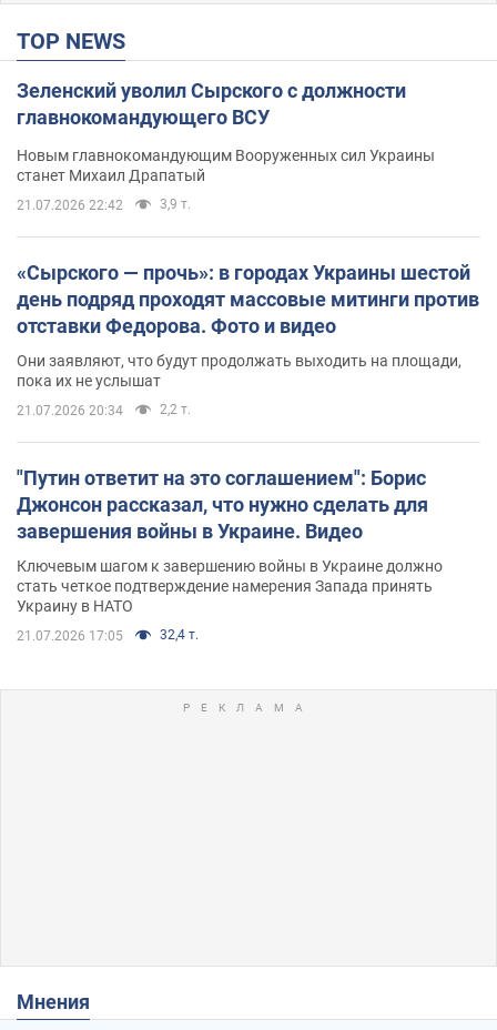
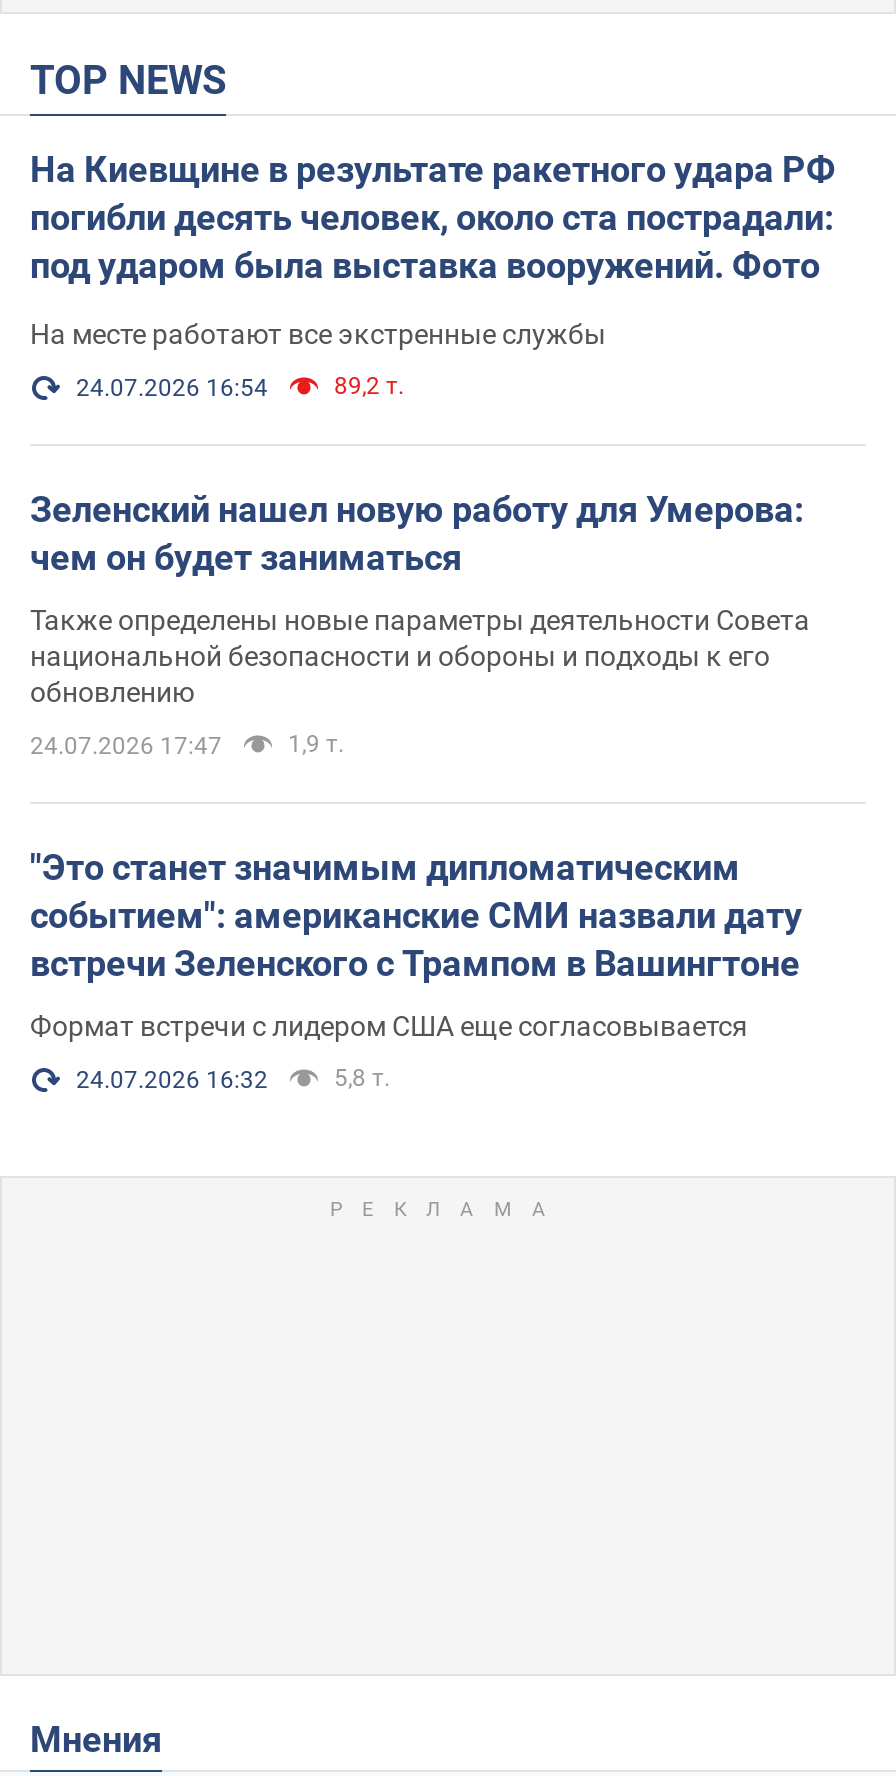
- Зеленский уволил Сырского с должности
- главнокомандующего ВСУ
+ На Киевщине в результате ракетного удара РФ
+ погибли десять человек, около ста пострадали:
+ под ударом была выставка вооружений. Фото

- Новым главнокомандующим Вооруженных сил Украины
- станет Михаил Драпатый
+ На месте работают все экстренные службы

- 21.07.2026 22:42
- 3,9 т.
+ 24.07.2026 16:54
+ 89,2 т.

- «Сырского — прочь»: в городах Украины шестой
- день подряд проходят массовые митинги против
- отставки Федорова. Фото и видео
+ Зеленский нашел новую работу для Умерова:
+ чем он будет заниматься

- Они заявляют, что будут продолжать выходить на площади,
- пока их не услышат
+ Также определены новые параметры деятельности Совета
+ национальной безопасности и обороны и подходы к его
+ обновлению

- 21.07.2026 20:34
- 2,2 т.
+ 24.07.2026 17:47
+ 1,9 т.

- "Путин ответит на это соглашением": Борис
- Джонсон рассказал, что нужно сделать для
- завершения войны в Украине. Видео
+ "Это станет значимым дипломатическим
+ событием": американские СМИ назвали дату
+ встречи Зеленского с Трампом в Вашингтоне

- Ключевым шагом к завершению войны в Украине должно
- стать четкое подтверждение намерения Запада принять
- Украину в НАТО
+ Формат встречи с лидером США еще согласовывается

- 21.07.2026 17:05
- 32,4 т.
+ 24.07.2026 16:32
+ 5,8 т.
